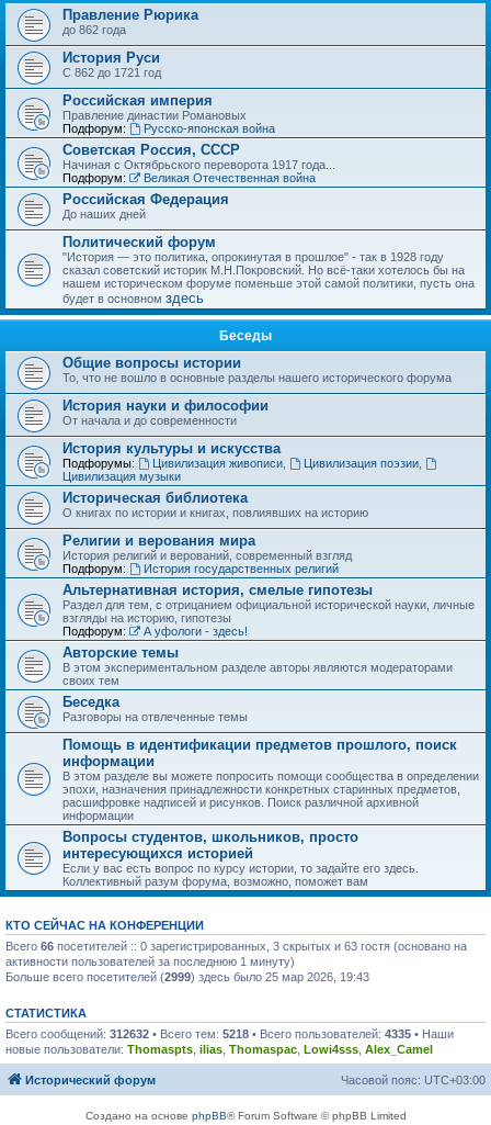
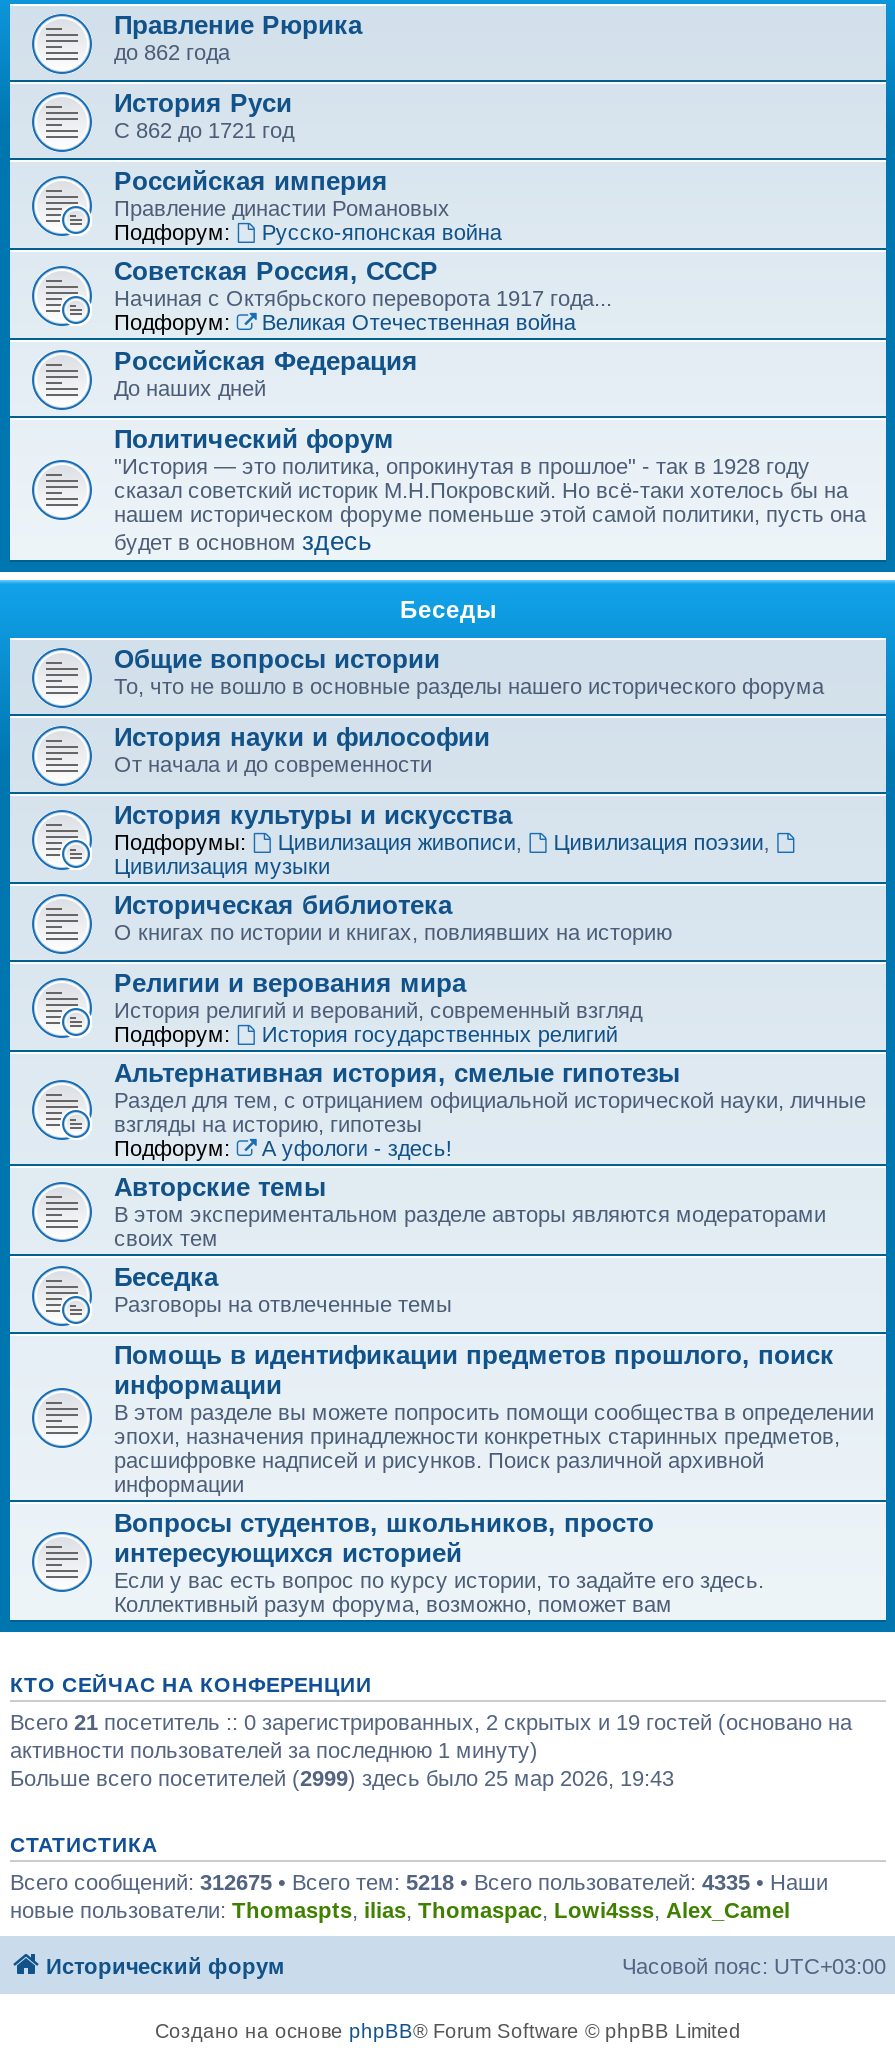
- Всего 66 посетителей :: 0 зарегистрированных, 3 скрытых и 63 гостя (основано на
+ Всего 21 посетитель :: 0 зарегистрированных, 2 скрытых и 19 гостей (основано на

- Всего сообщений: 312632 • Всего тем: 5218 • Всего пользователей: 4335 • Наши
+ Всего сообщений: 312675 • Всего тем: 5218 • Всего пользователей: 4335 • Наши
